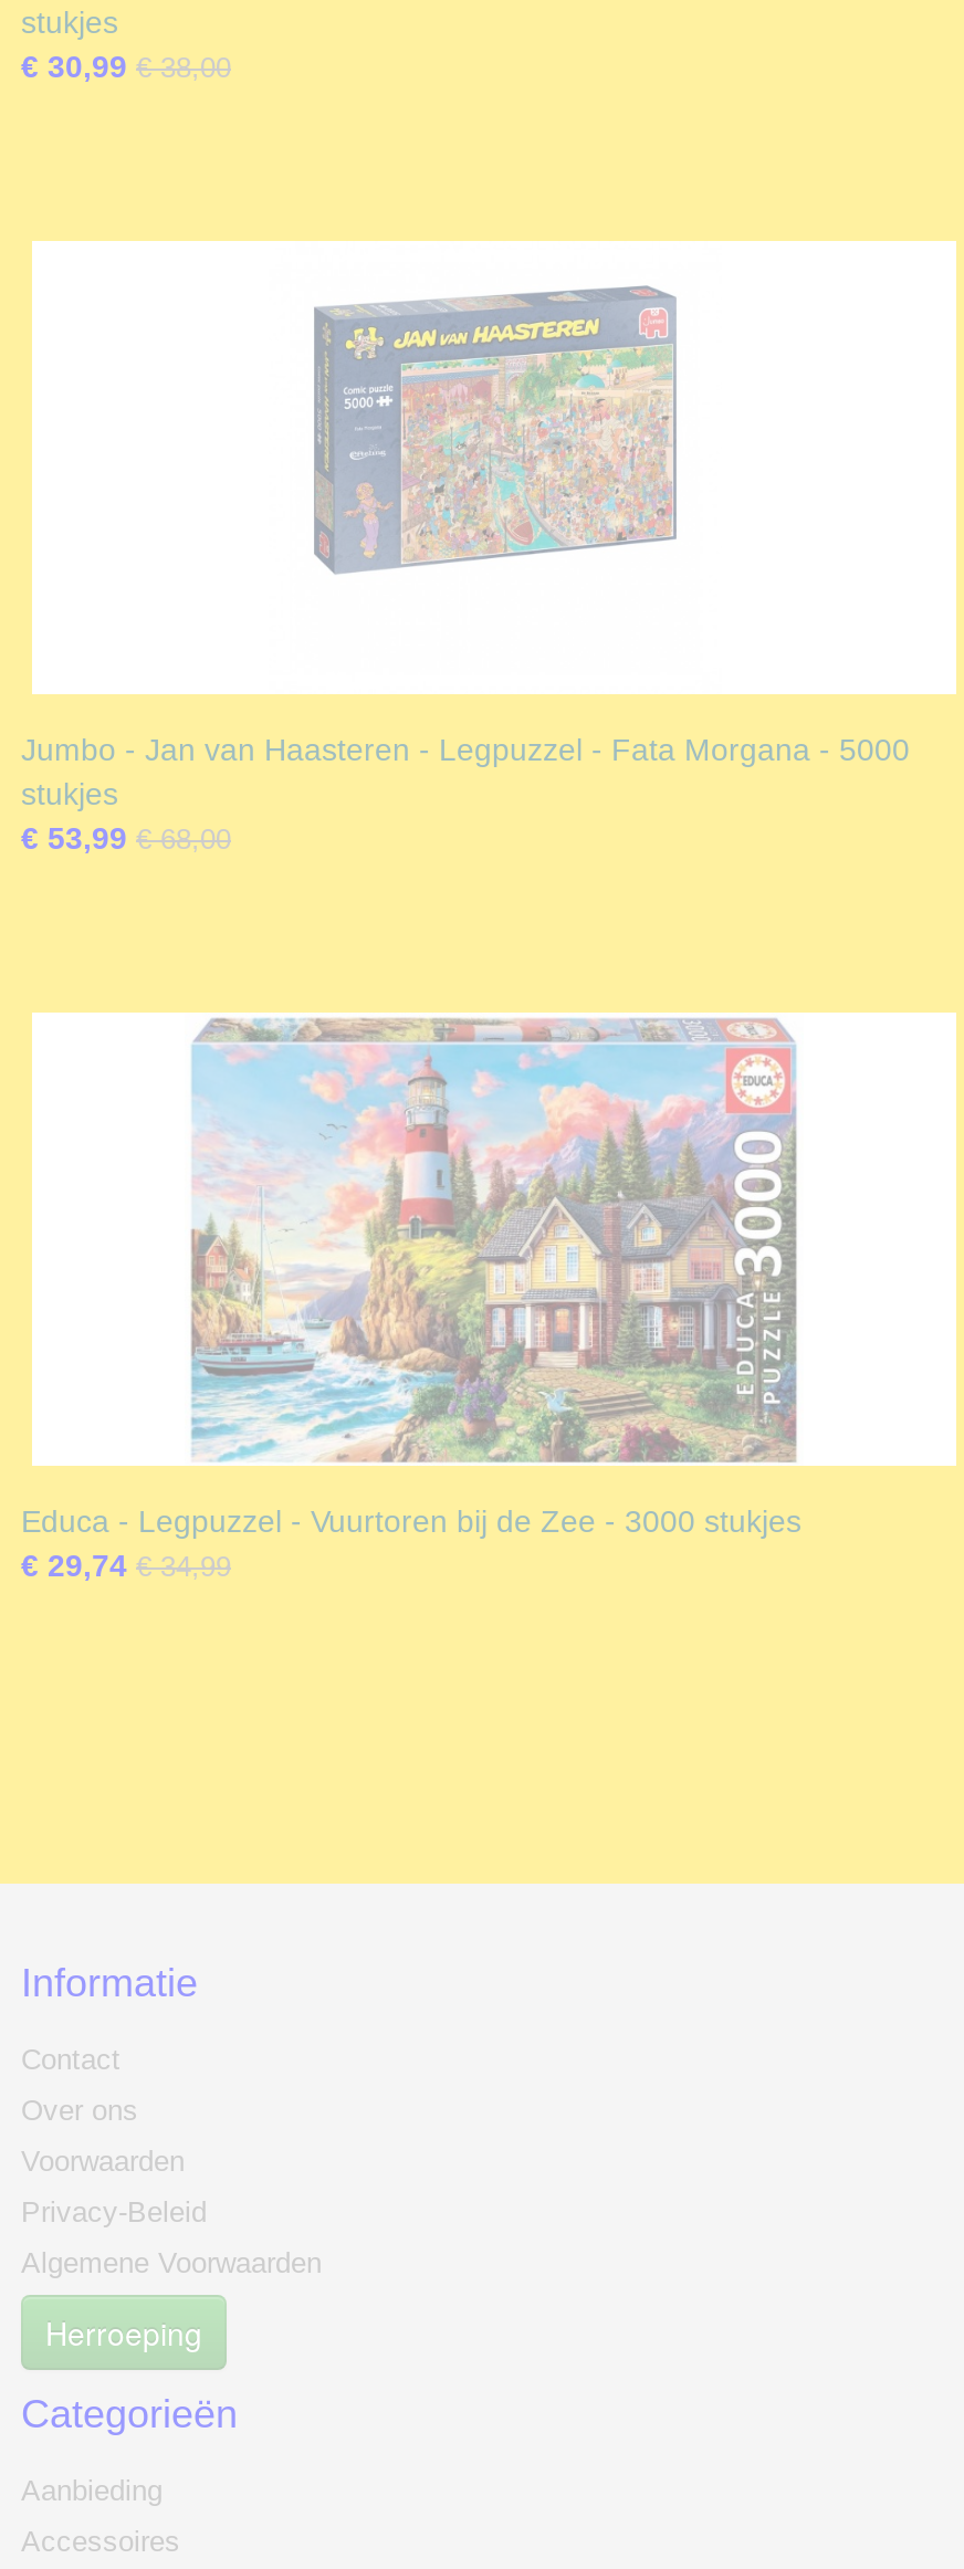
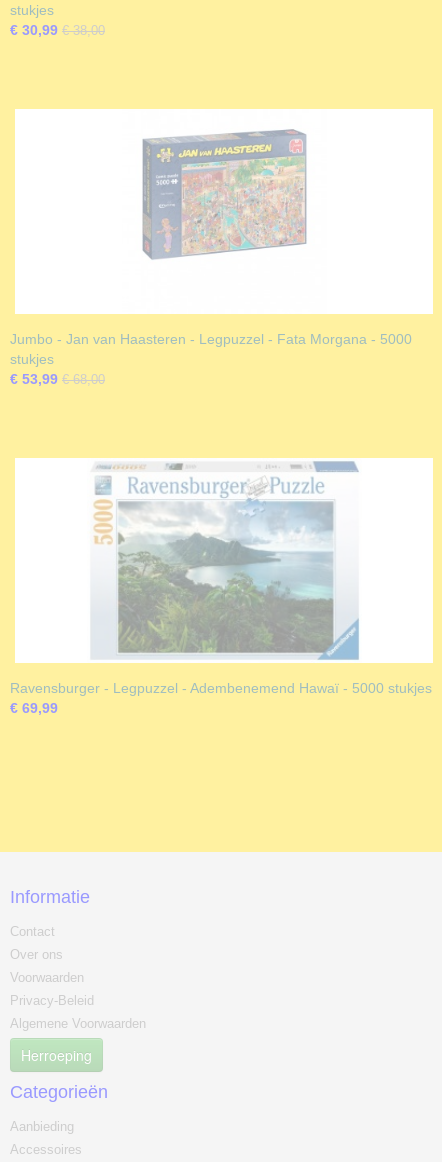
- [image]
- Educa - Legpuzzel - Vuurtoren bij de Zee - 3000 stukjes
- € 29,74 € 34,99
+ [image]
+ Ravensburger - Legpuzzel - Adembenemend Hawaï - 5000 stukjes
+ € 69,99
